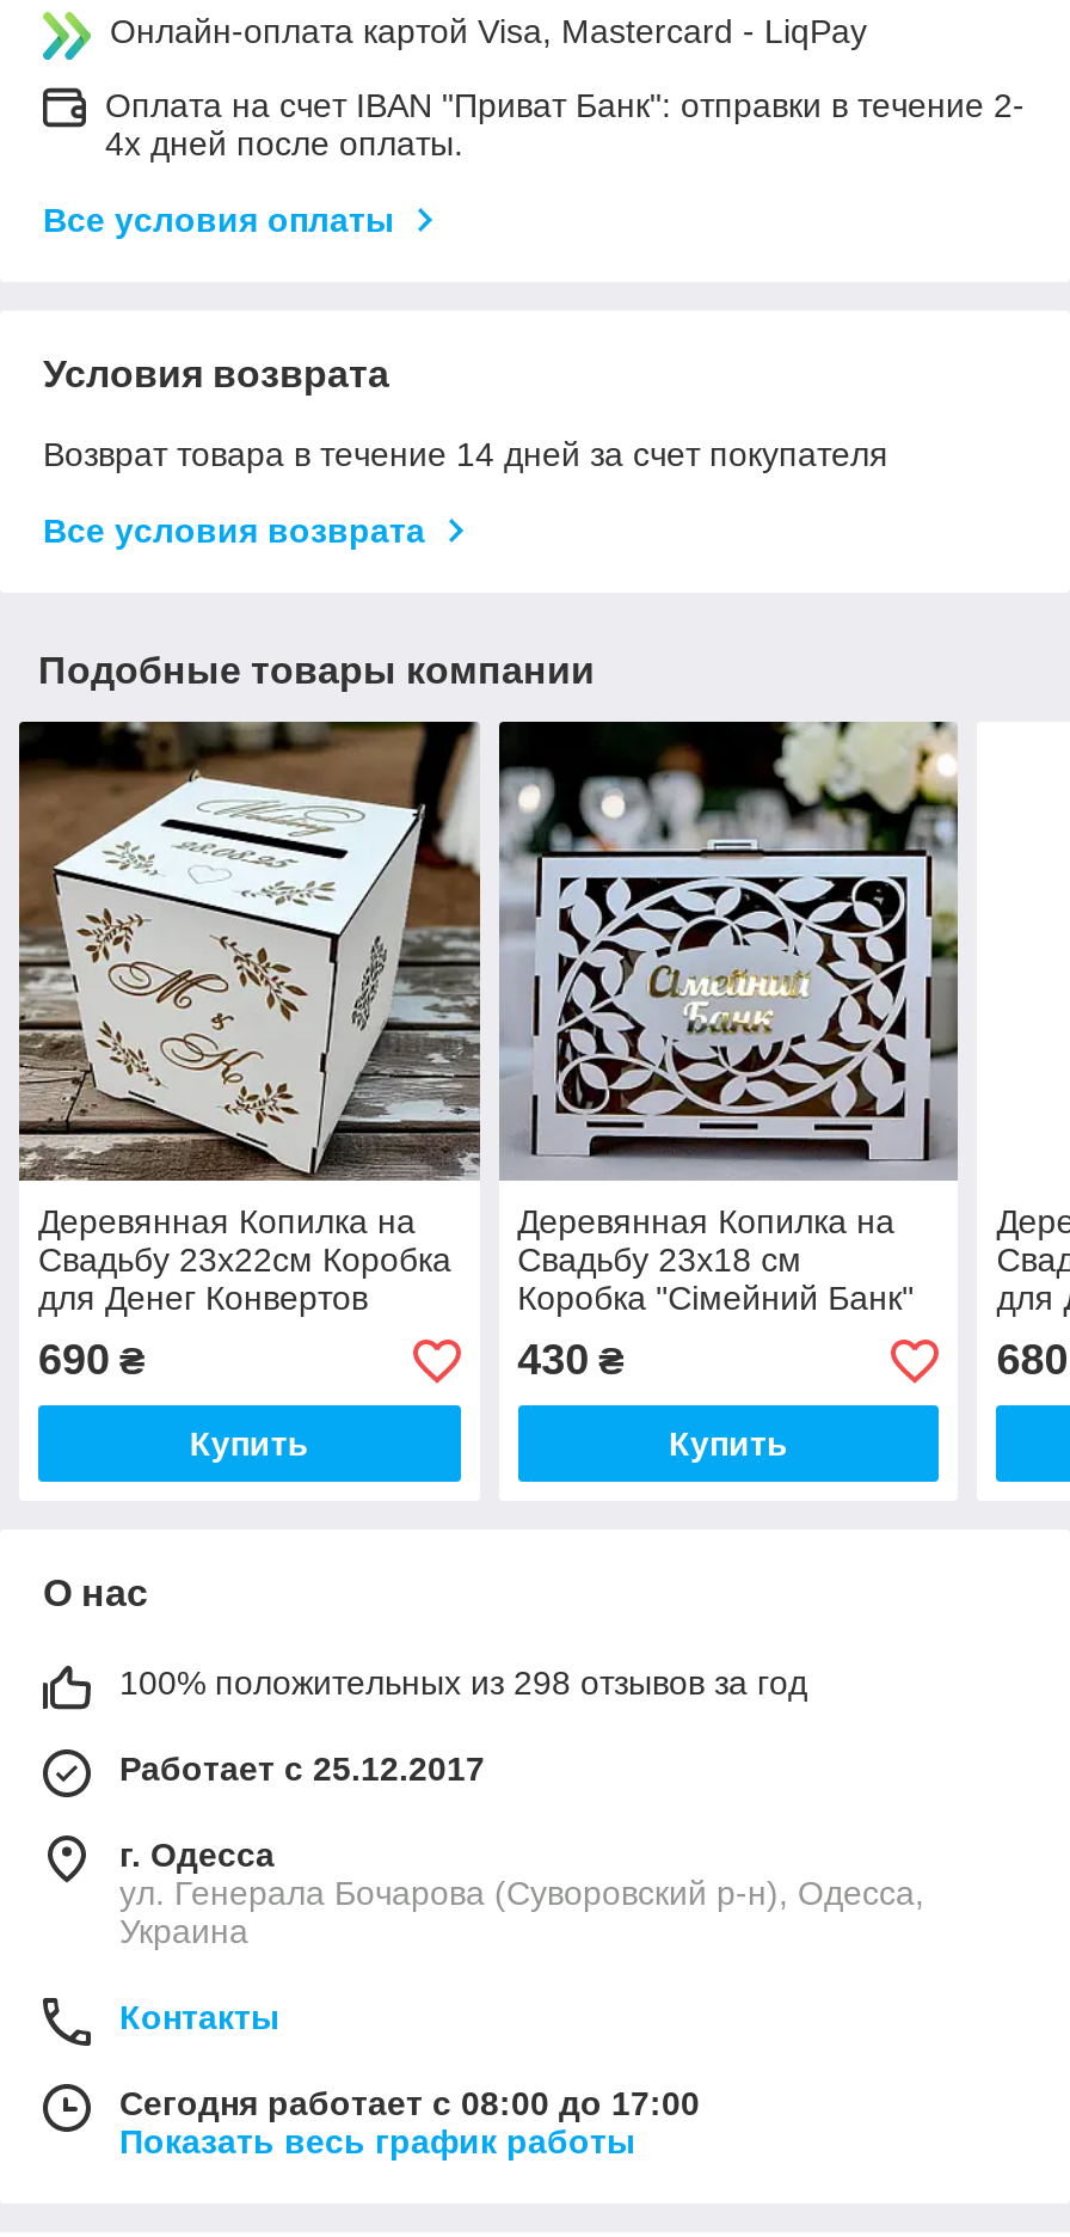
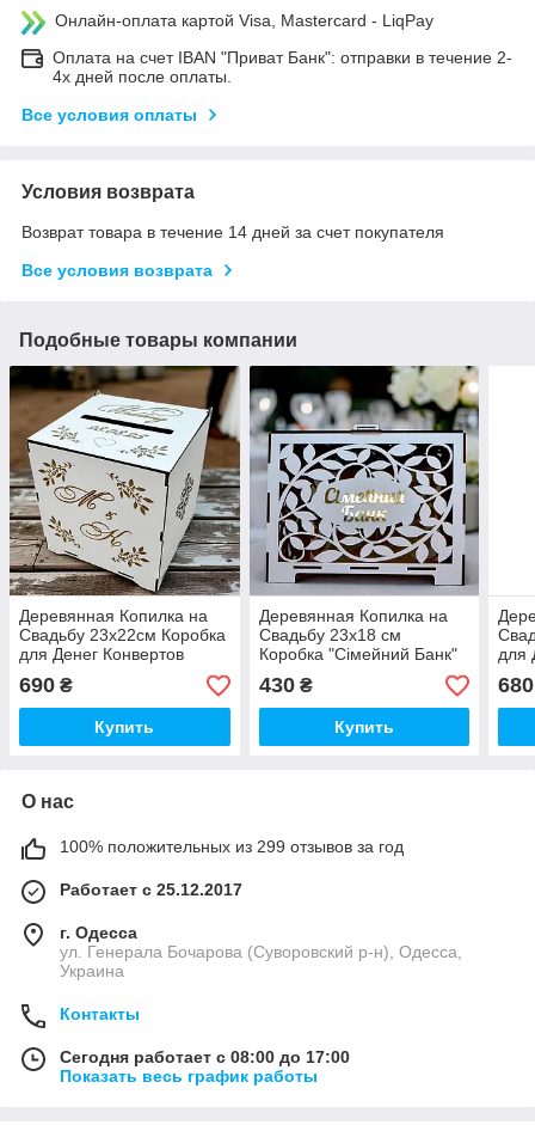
- 100% положительных из 298 отзывов за год
+ 100% положительных из 299 отзывов за год
